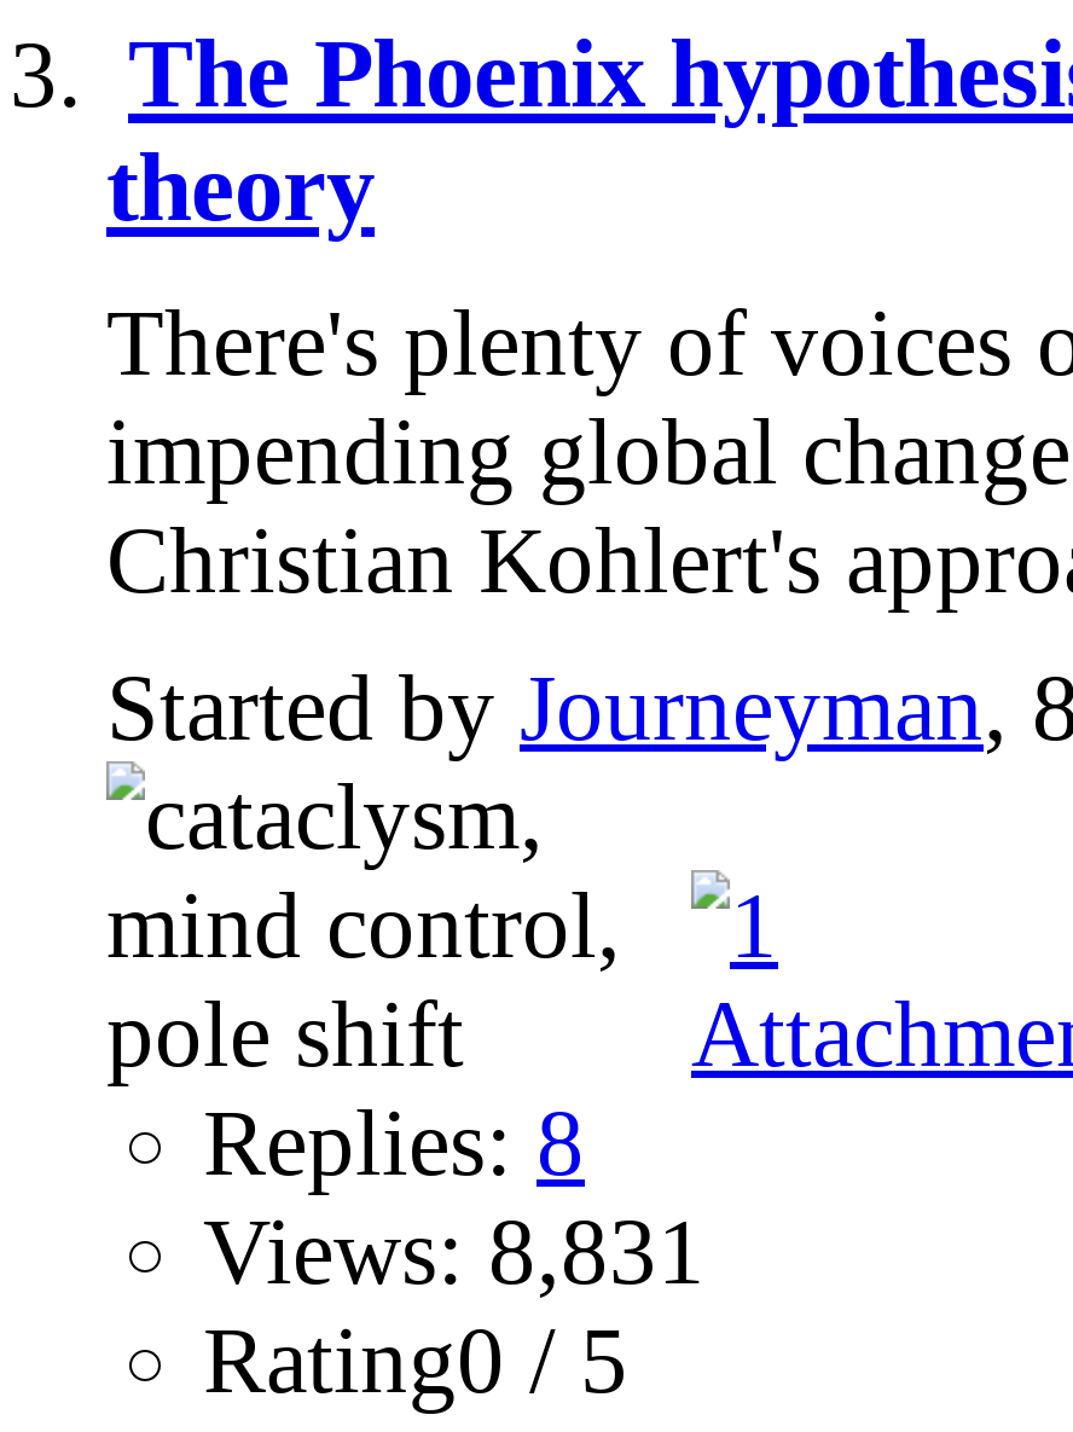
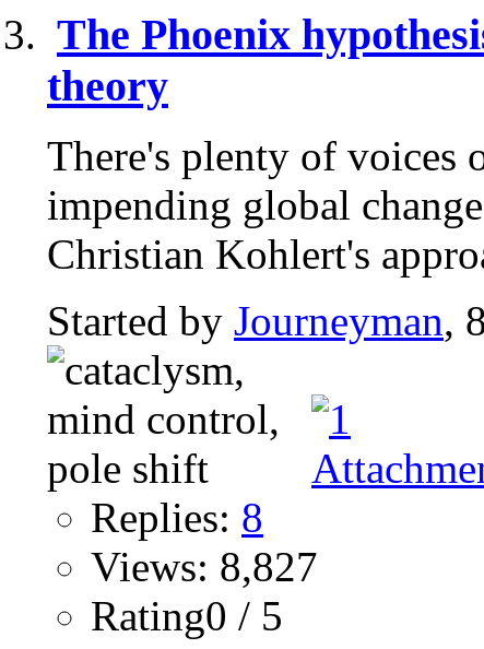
- Views: 8,831
+ Views: 8,827
